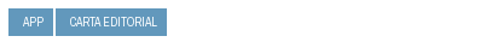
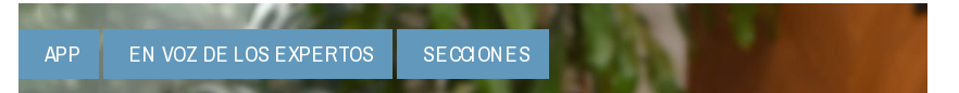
- CARTA EDITORIAL
+ EN VOZ DE LOS EXPERTOS
+ SECCIONES
